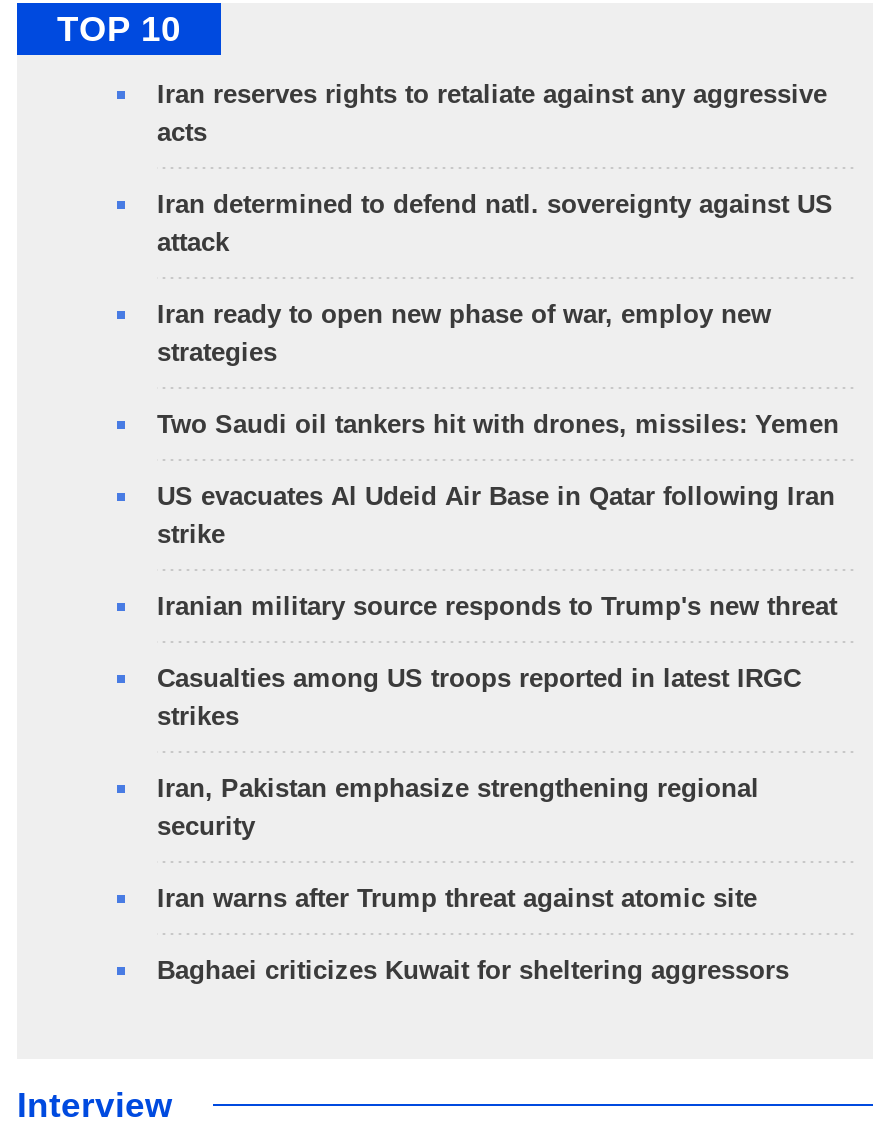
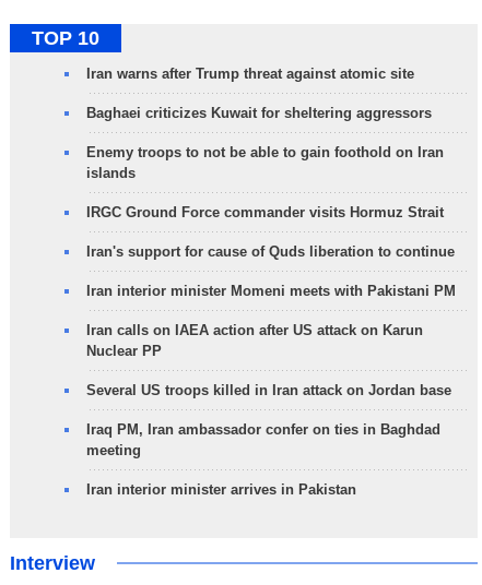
- Iran reserves rights to retaliate against any aggressive
- acts
- Iran determined to defend natl. sovereignty against US
- attack
- Iran ready to open new phase of war, employ new
- strategies
- Two Saudi oil tankers hit with drones, missiles: Yemen
- US evacuates Al Udeid Air Base in Qatar following Iran
- strike
- Iranian military source responds to Trump's new threat
- Casualties among US troops reported in latest IRGC
- strikes
- Iran, Pakistan emphasize strengthening regional
- security

moved up: Iran warns after Trump threat against atomic site | Baghaei criticizes Kuwait for sheltering aggressors

+ Enemy troops to not be able to gain foothold on Iran
+ islands
+ IRGC Ground Force commander visits Hormuz Strait
+ Iran's support for cause of Quds liberation to continue
+ Iran interior minister Momeni meets with Pakistani PM
+ Iran calls on IAEA action after US attack on Karun
+ Nuclear PP
+ Several US troops killed in Iran attack on Jordan base
+ Iraq PM, Iran ambassador confer on ties in Baghdad
+ meeting
+ Iran interior minister arrives in Pakistan
